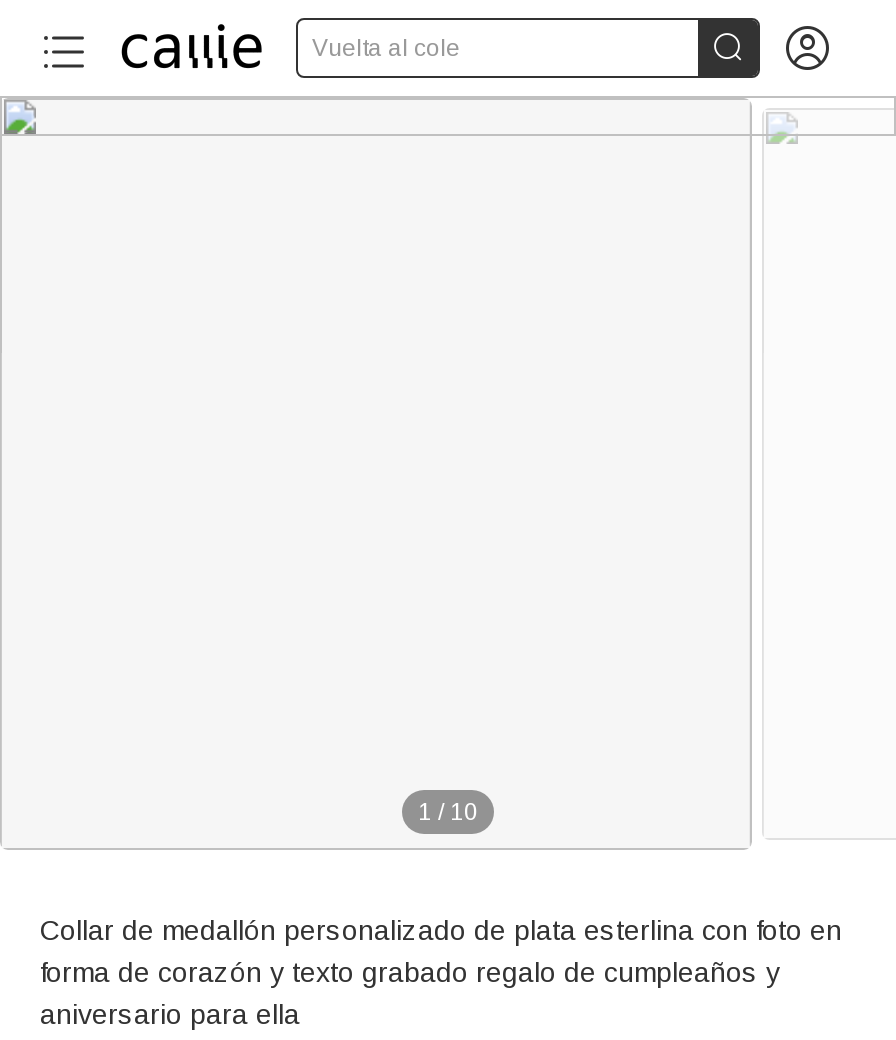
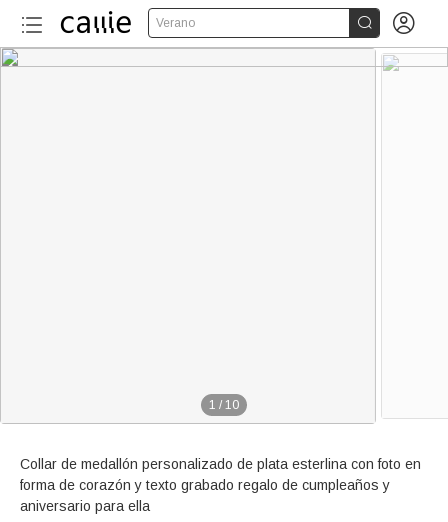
- Vuelta al cole
+ Verano
